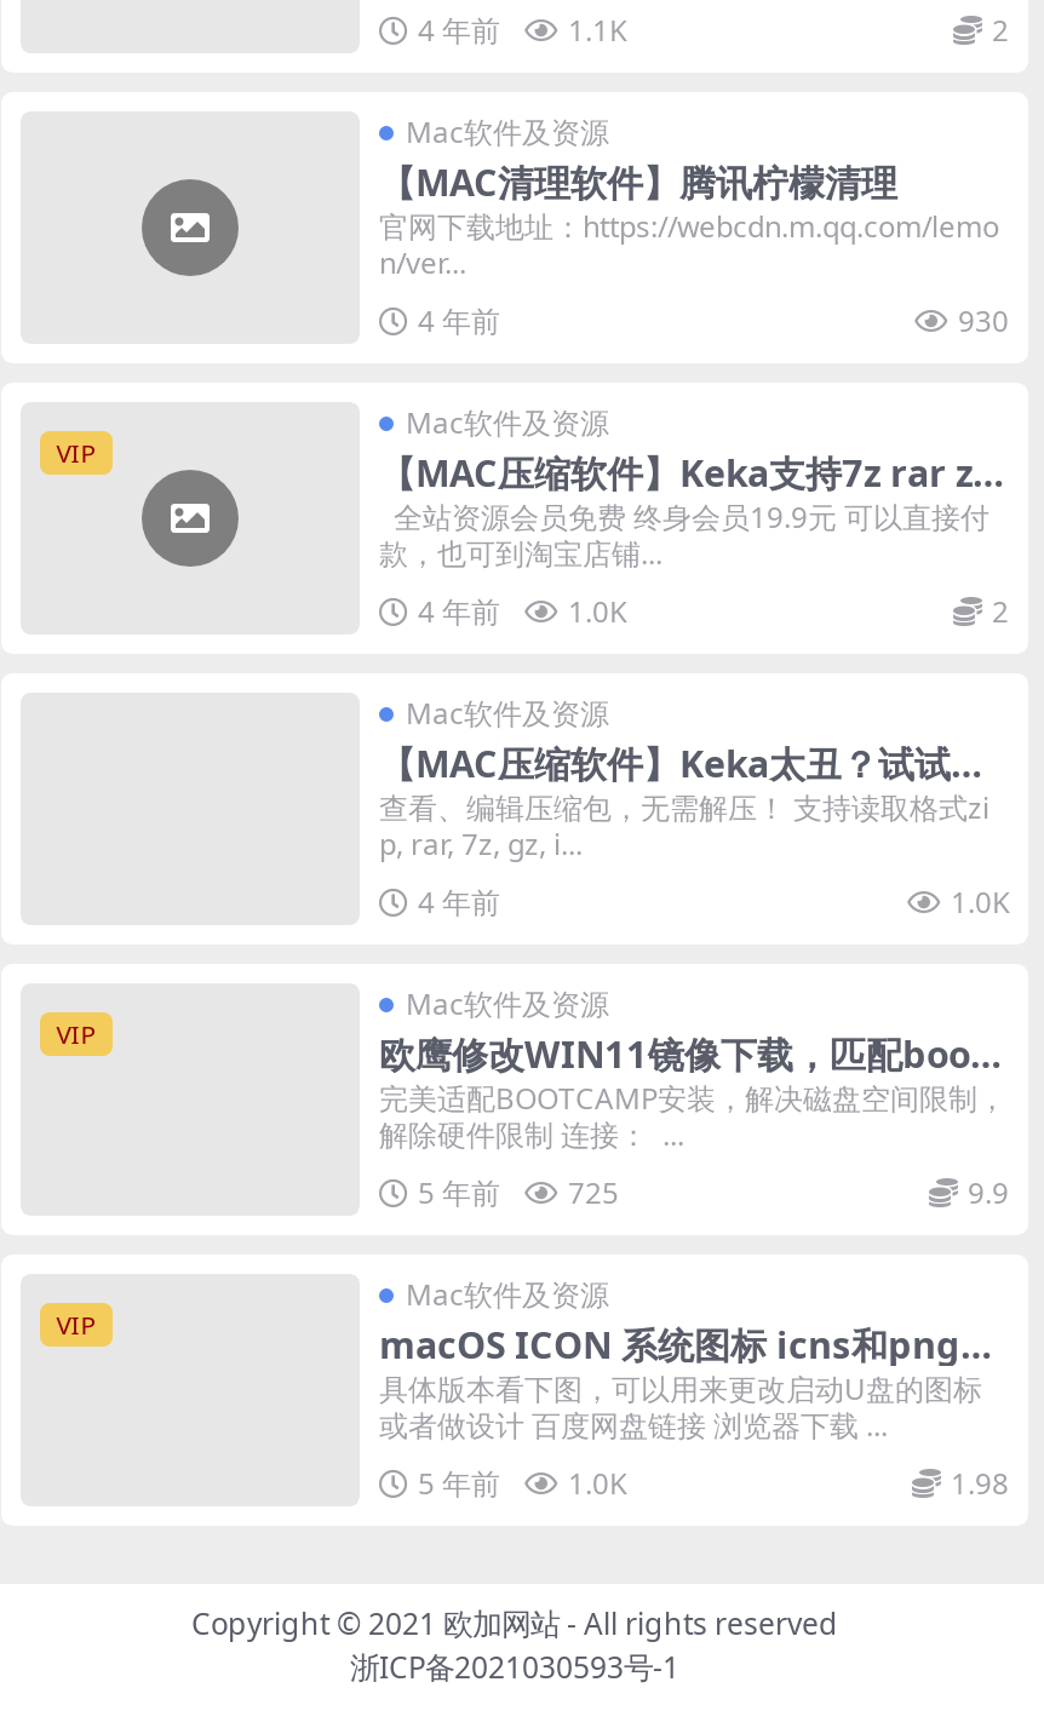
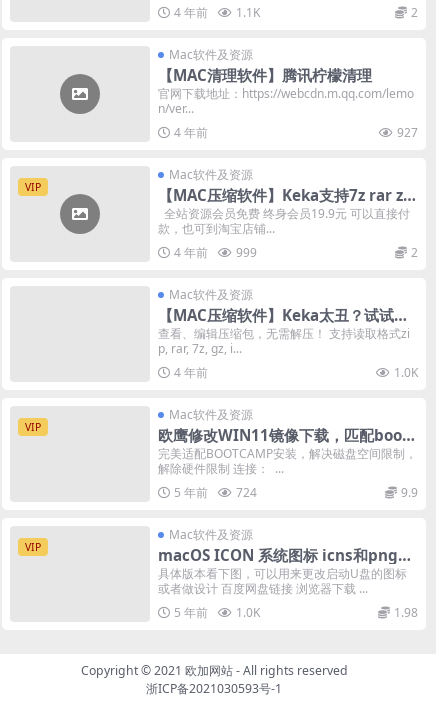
- 930
+ 927

- 4 年前 1.0K
+ 4 年前 999

- 5 年前 725
+ 5 年前 724
